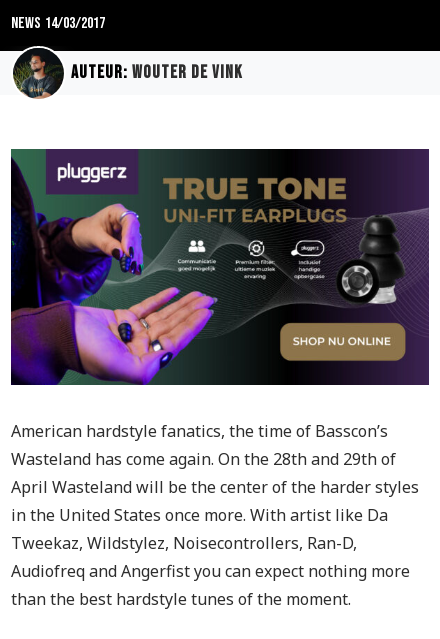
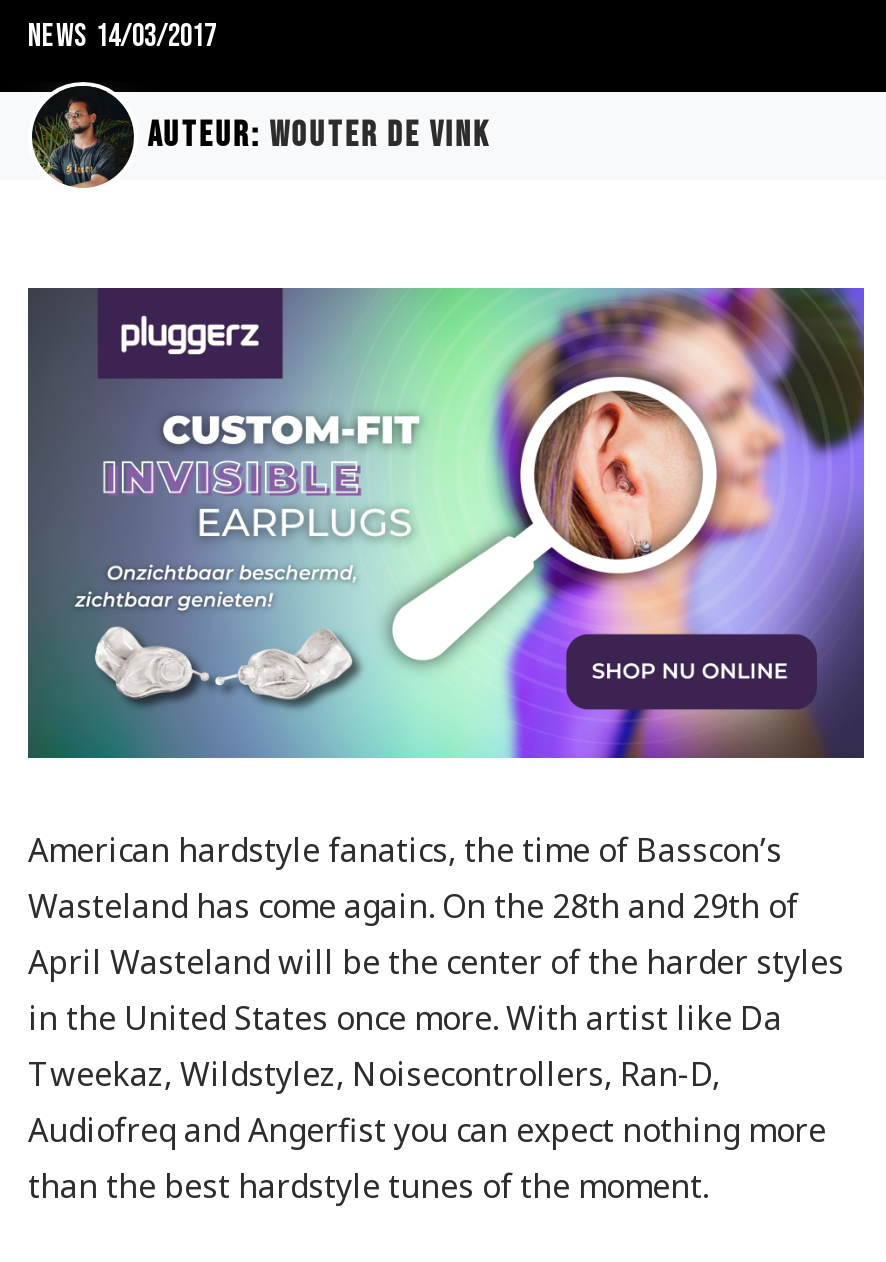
- [image]
+ [image]
